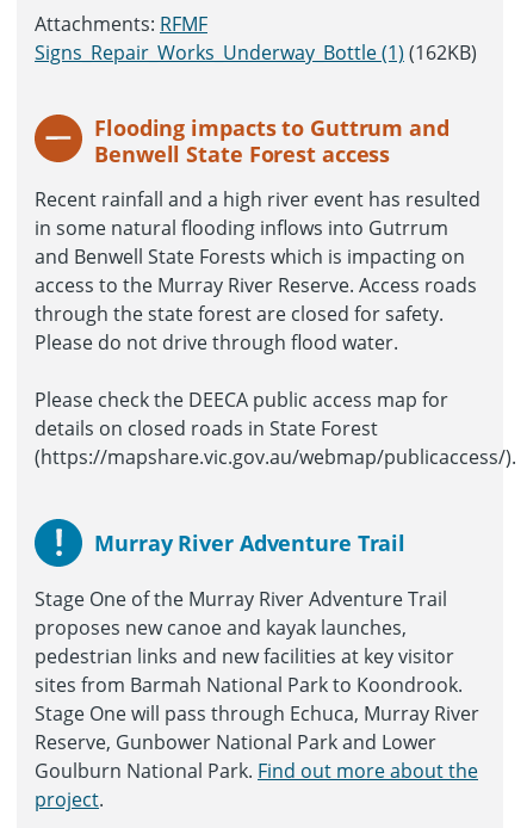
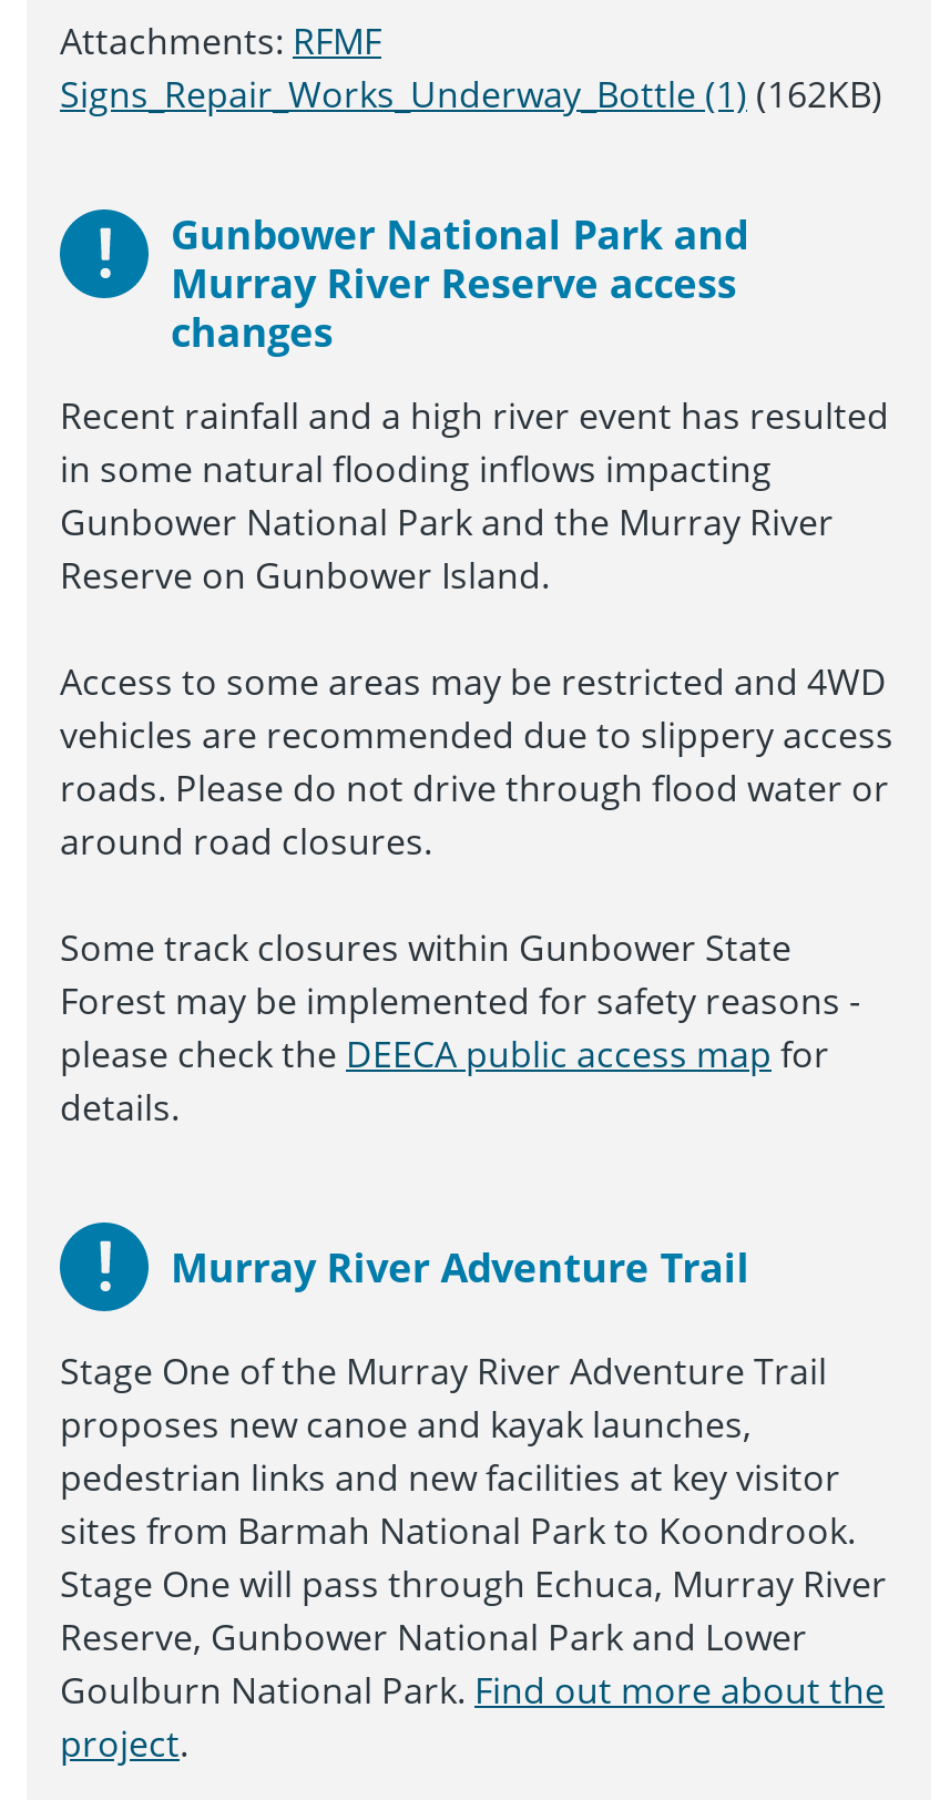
- [image]
- Flooding impacts to Guttrum and
- Benwell State Forest access
+ [image]
+ Gunbower National Park and
+ Murray River Reserve access
+ changes

- in some natural flooding inflows into Gutrrum
- and Benwell State Forests which is impacting on
- access to the Murray River Reserve. Access roads
- through the state forest are closed for safety.
- Please do not drive through flood water.
- Please check the DEECA public access map for
- details on closed roads in State Forest
- (https://mapshare.vic.gov.au/webmap/publicaccess/).
+ in some natural flooding inflows impacting
+ Gunbower National Park and the Murray River
+ Reserve on Gunbower Island.
+ Access to some areas may be restricted and 4WD
+ vehicles are recommended due to slippery access
+ roads. Please do not drive through flood water or
+ around road closures.
+ Some track closures within Gunbower State
+ Forest may be implemented for safety reasons -
+ please check the DEECA public access map for
+ details.
